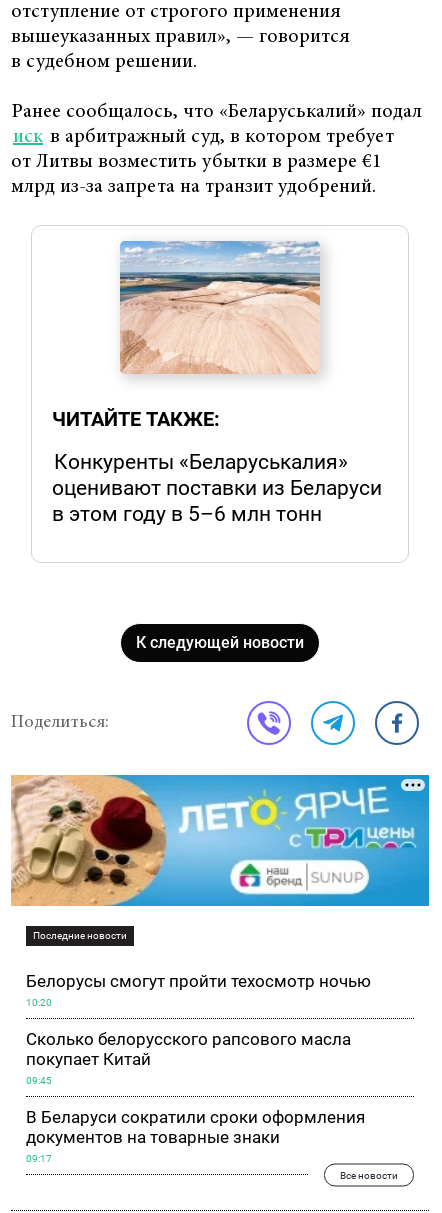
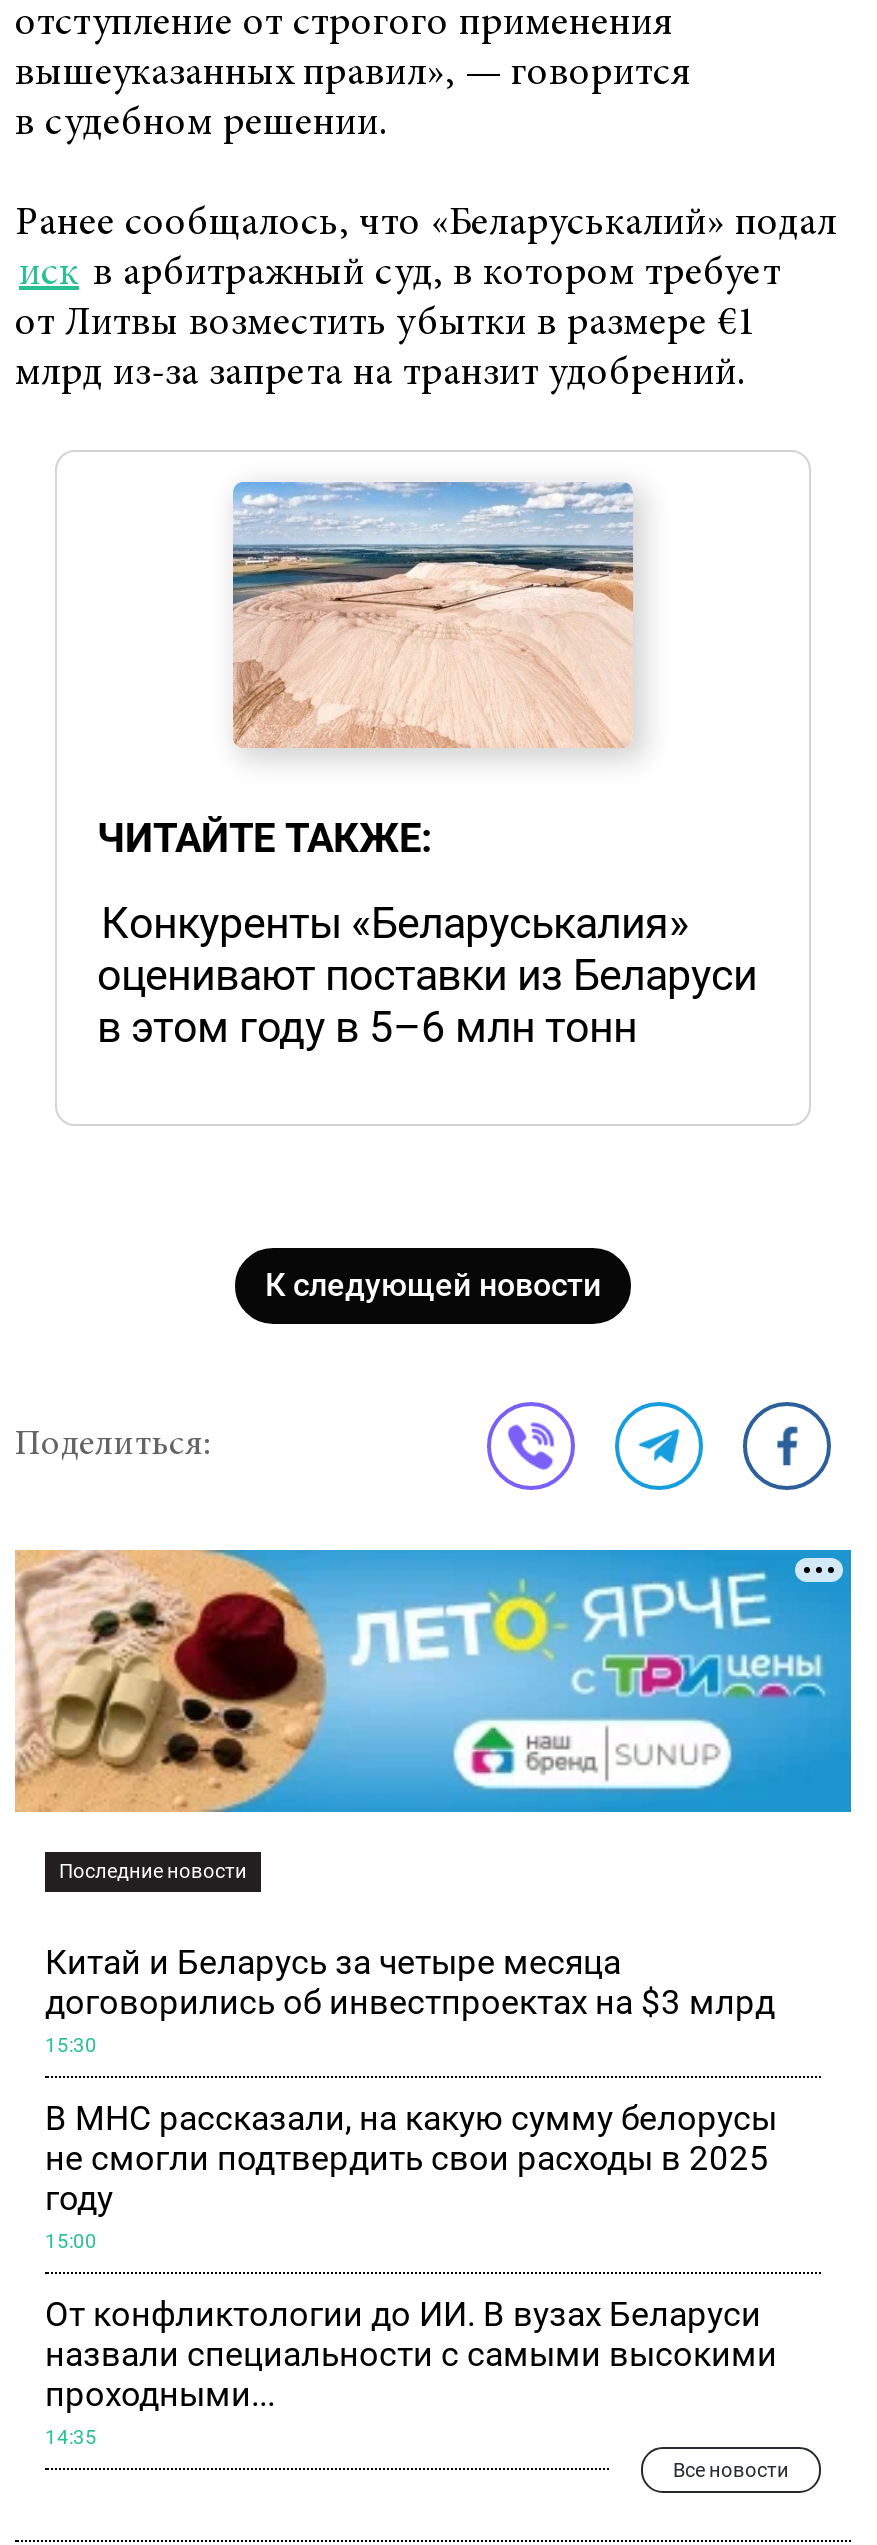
- Белорусы смогут пройти техосмотр ночью
+ Китай и Беларусь за четыре месяца
+ договорились об инвестпроектах на $3 млрд

- 10:20
+ 15:30

- Сколько белорусского рапсового масла
- покупает Китай
+ В МНС рассказали, на какую сумму белорусы
+ не смогли подтвердить свои расходы в 2025
+ году

- 09:45
+ 15:00

- В Беларуси сократили сроки оформления
- документов на товарные знаки
+ От конфликтологии до ИИ. В вузах Беларуси
+ назвали специальности с самыми высокими
+ проходными...

- 09:17
+ 14:35
